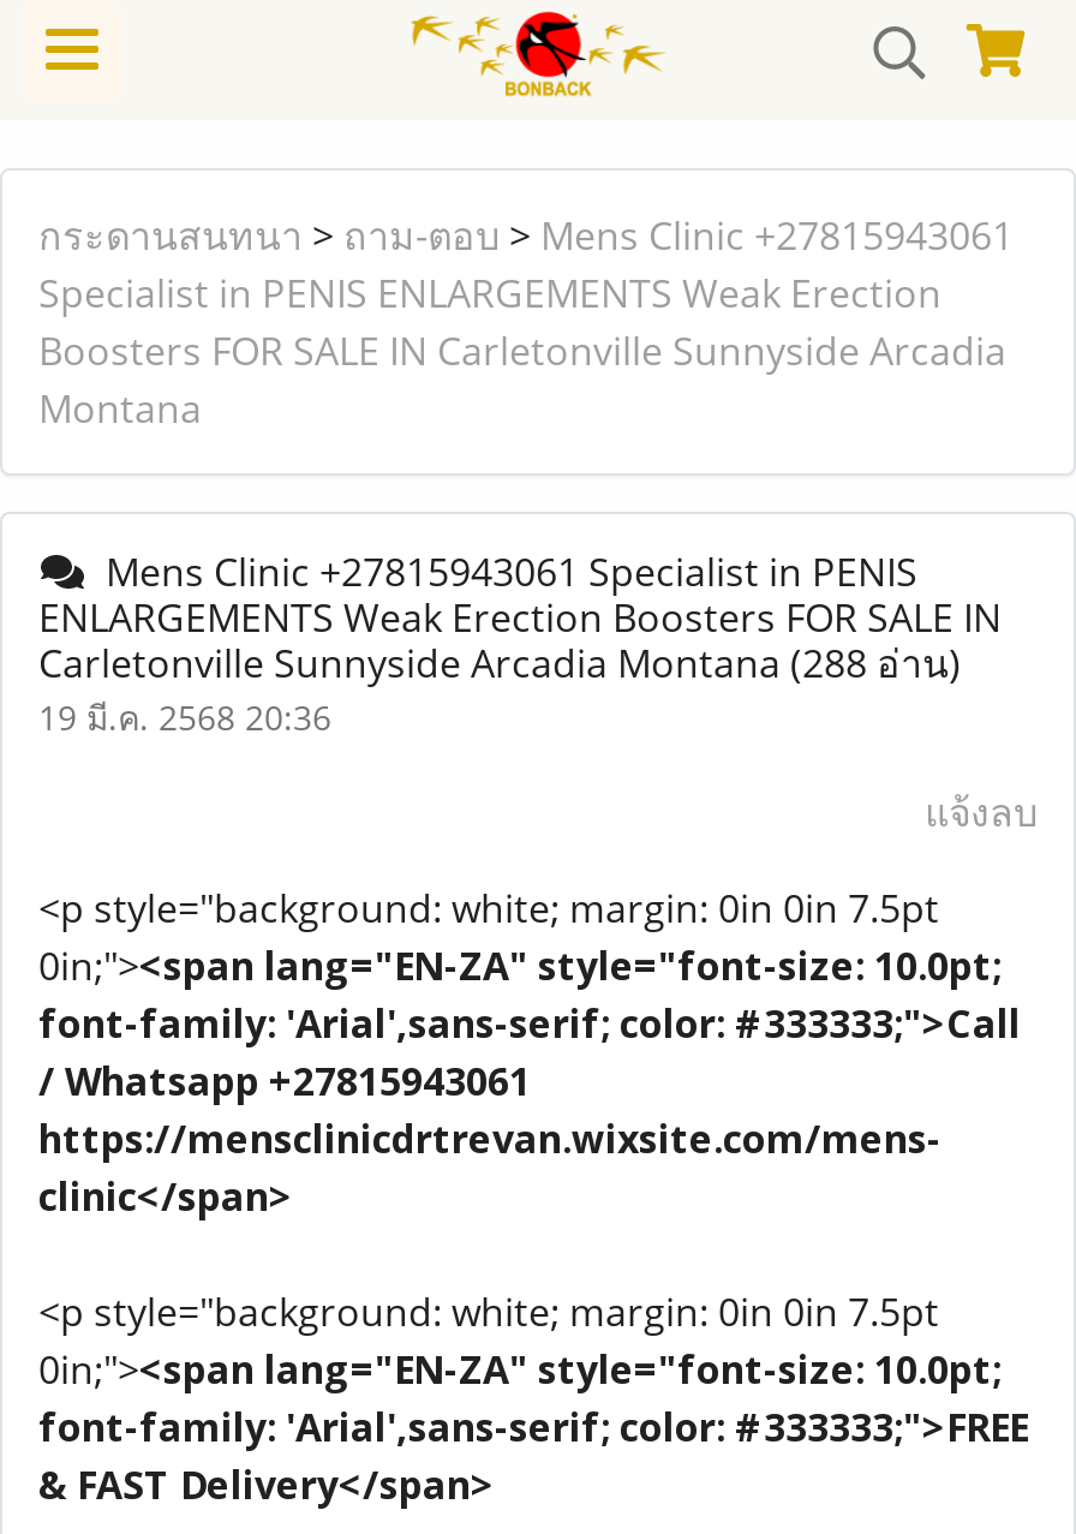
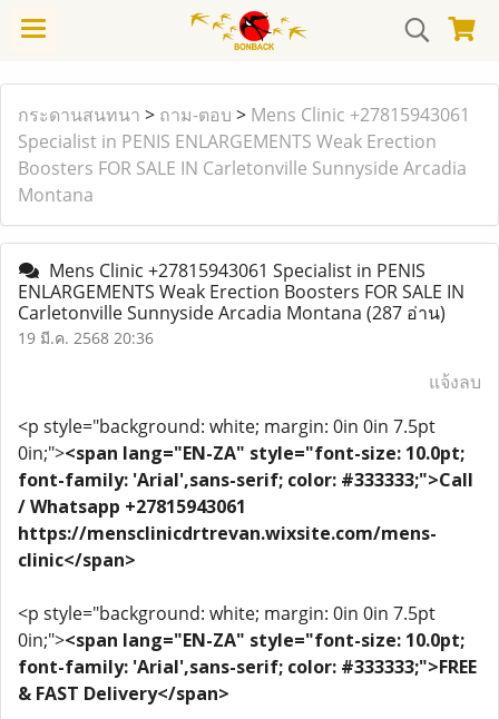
- Carletonville Sunnyside Arcadia Montana (288 อ่าน)
+ Carletonville Sunnyside Arcadia Montana (287 อ่าน)
